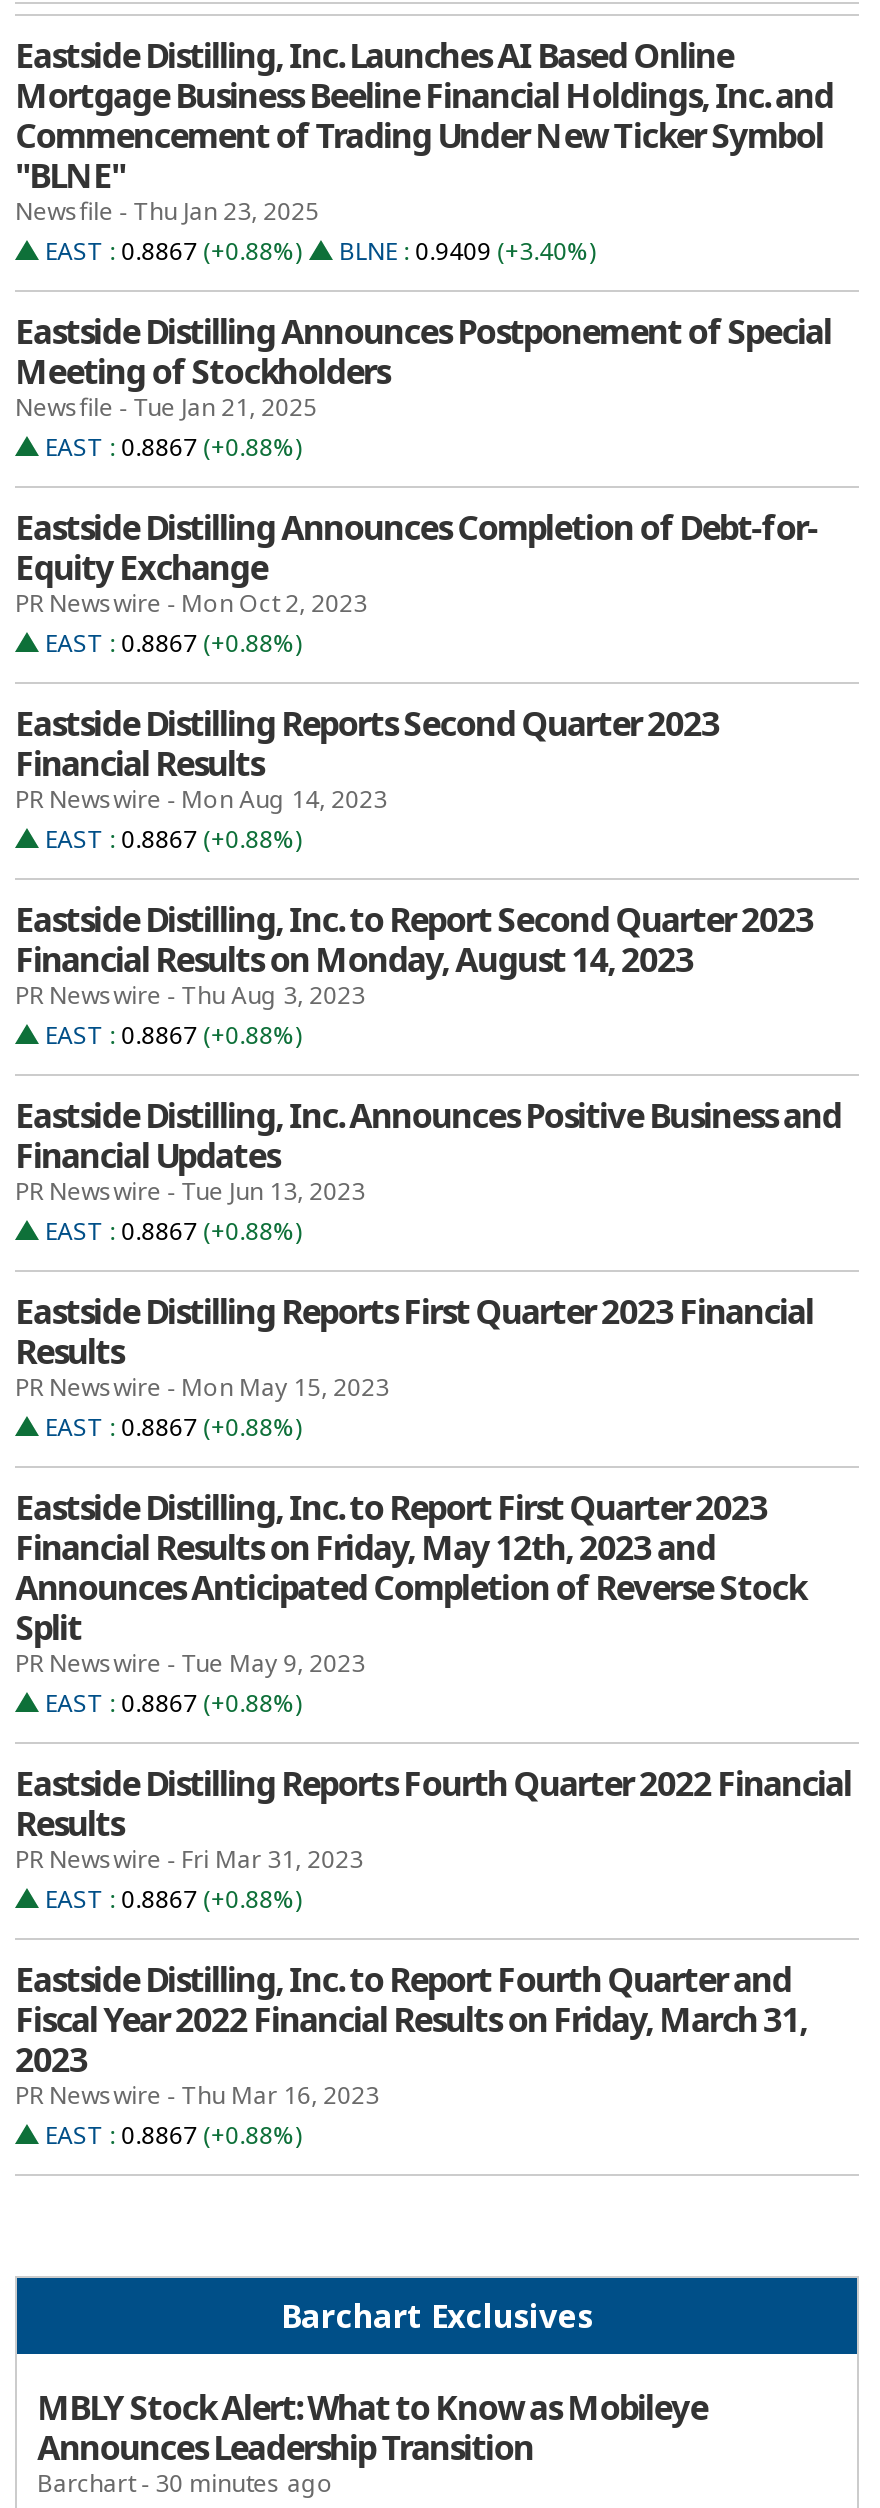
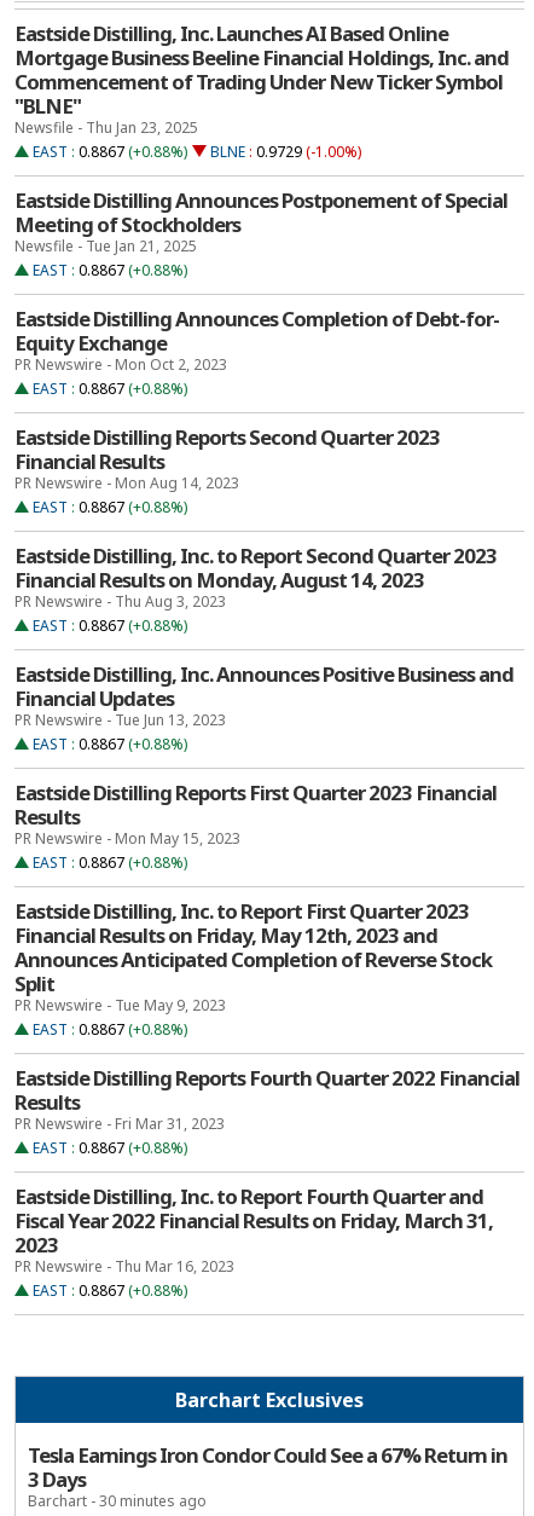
- EAST : 0.8867 (+0.88%) BLNE : 0.9409 (+3.40%)
+ EAST : 0.8867 (+0.88%) BLNE : 0.9729 (-1.00%)

- MBLY Stock Alert: What to Know as Mobileye
- Announces Leadership Transition
+ Tesla Earnings Iron Condor Could See a 67% Return in
+ 3 Days
